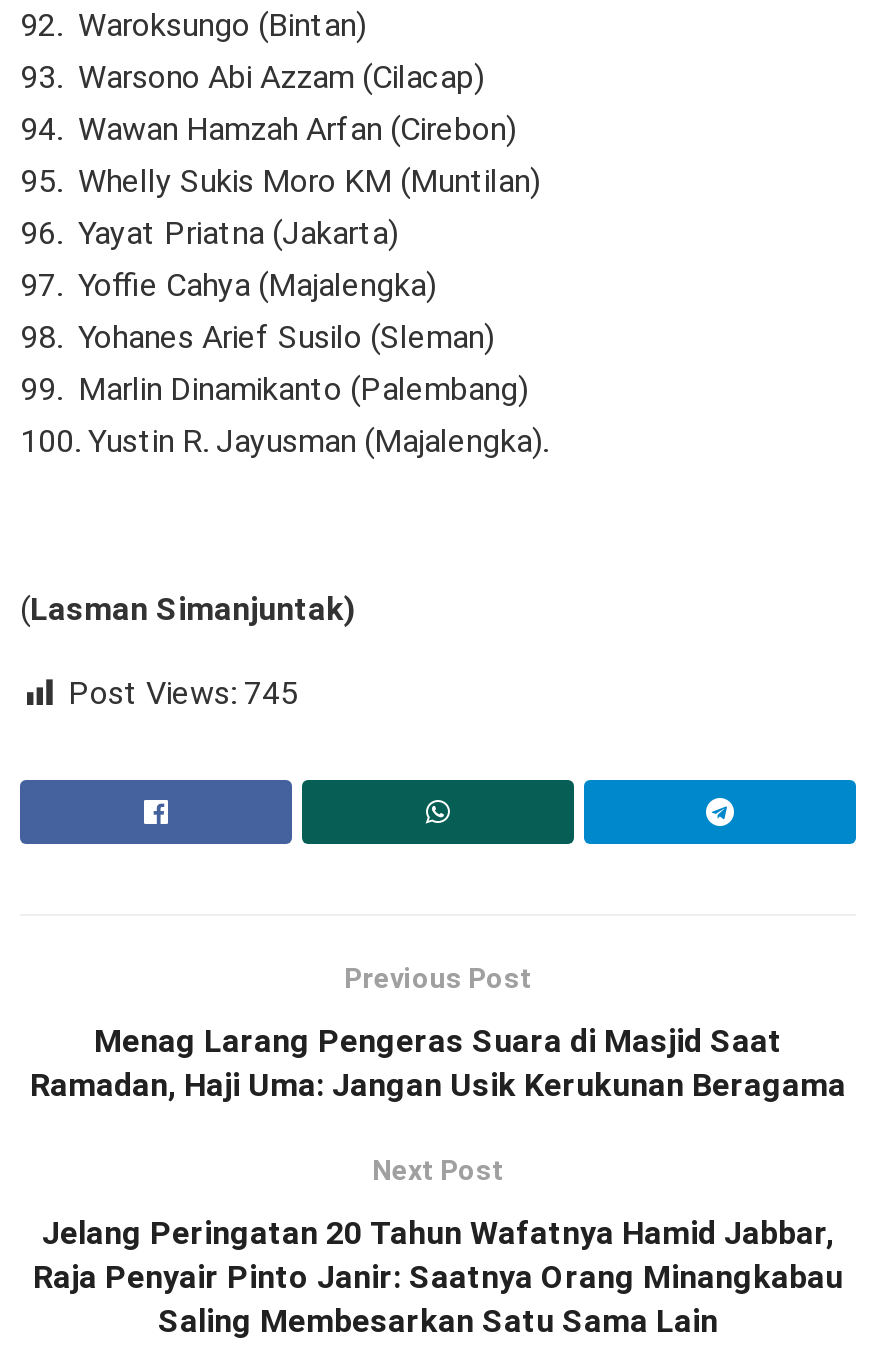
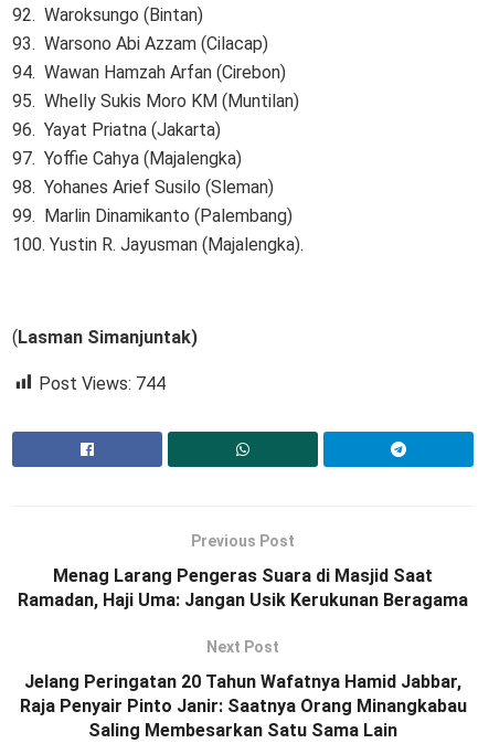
- Post Views: 745
+ Post Views: 744
